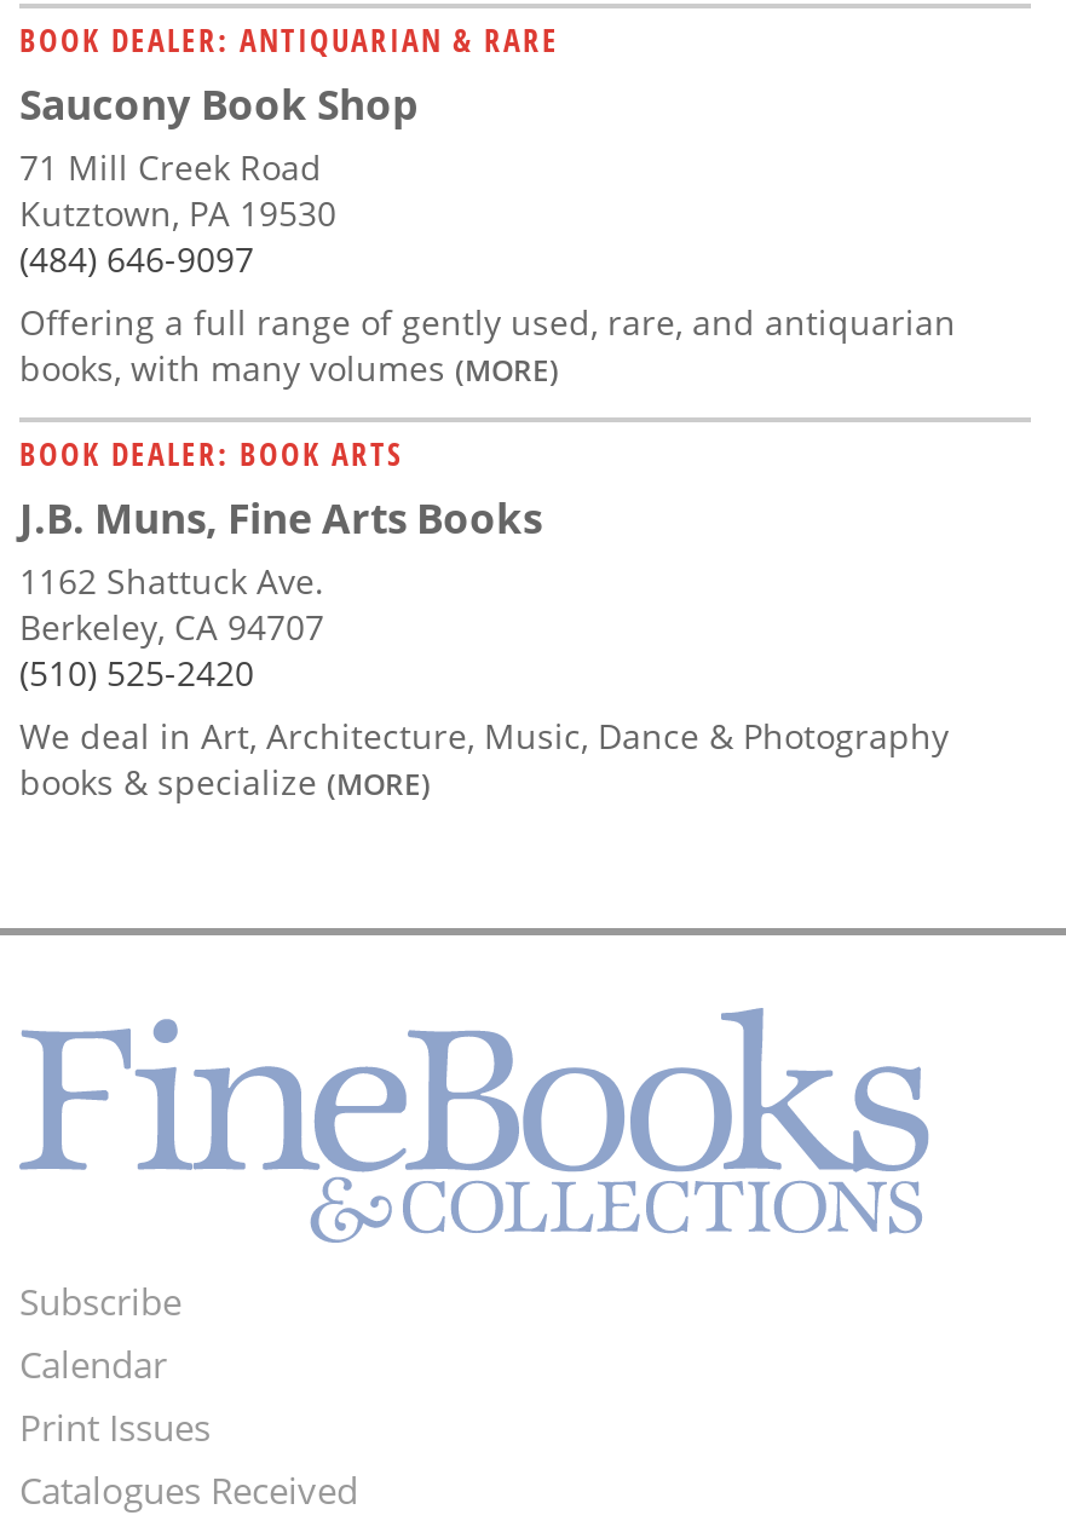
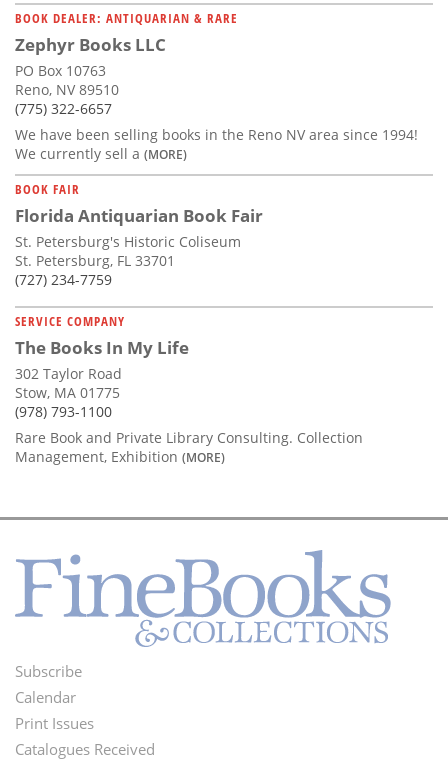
- Saucony Book Shop
- 71 Mill Creek Road
- Kutztown, PA 19530
- (484) 646-9097
- Offering a full range of gently used, rare, and antiquarian
- books, with many volumes (MORE)
- BOOK DEALER: BOOK ARTS
- J.B. Muns, Fine Arts Books
- 1162 Shattuck Ave.
- Berkeley, CA 94707
- (510) 525-2420
- We deal in Art, Architecture, Music, Dance & Photography
- books & specialize (MORE)
+ Zephyr Books LLC
+ PO Box 10763
+ Reno, NV 89510
+ (775) 322-6657
+ We have been selling books in the Reno NV area since 1994!
+ We currently sell a (MORE)
+ BOOK FAIR
+ Florida Antiquarian Book Fair
+ St. Petersburg's Historic Coliseum
+ St. Petersburg, FL 33701
+ (727) 234-7759
+ SERVICE COMPANY
+ The Books In My Life
+ 302 Taylor Road
+ Stow, MA 01775
+ (978) 793-1100
+ Rare Book and Private Library Consulting. Collection
+ Management, Exhibition (MORE)
